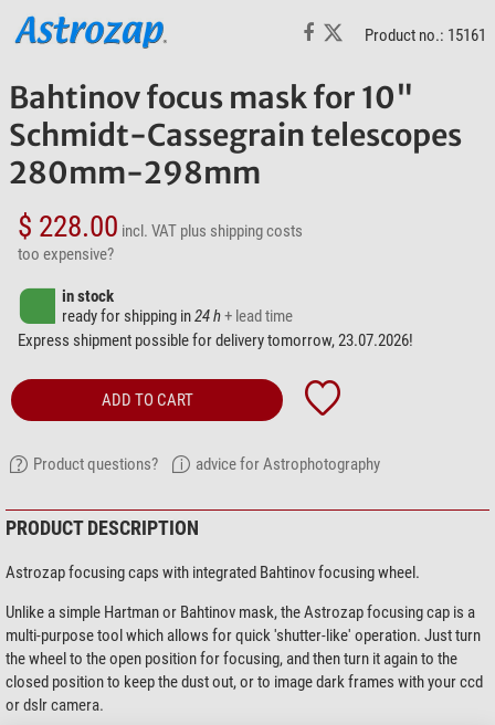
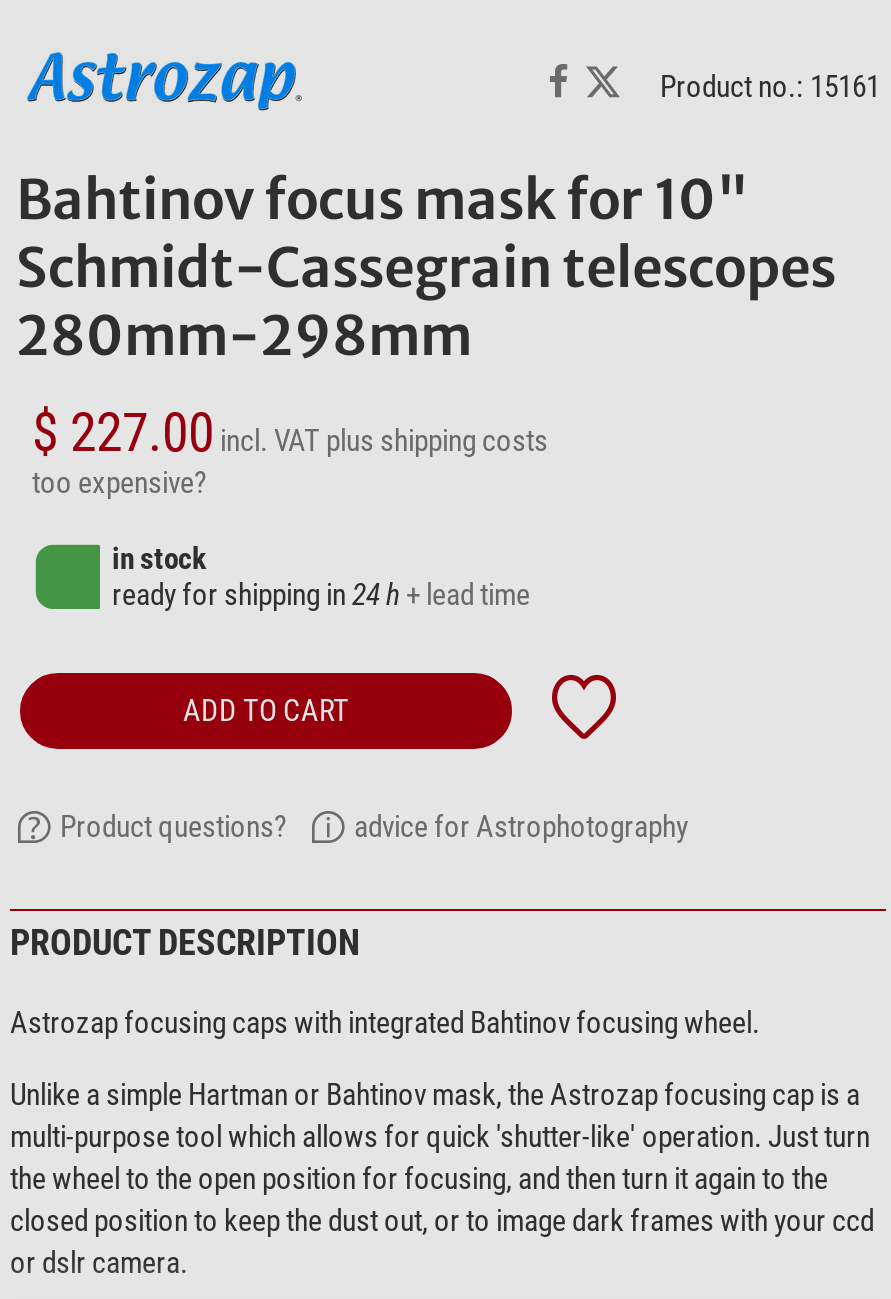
- $ 228.00 incl. VAT plus shipping costs
+ $ 227.00 incl. VAT plus shipping costs

- Express shipment possible for delivery tomorrow, 23.07.2026!
